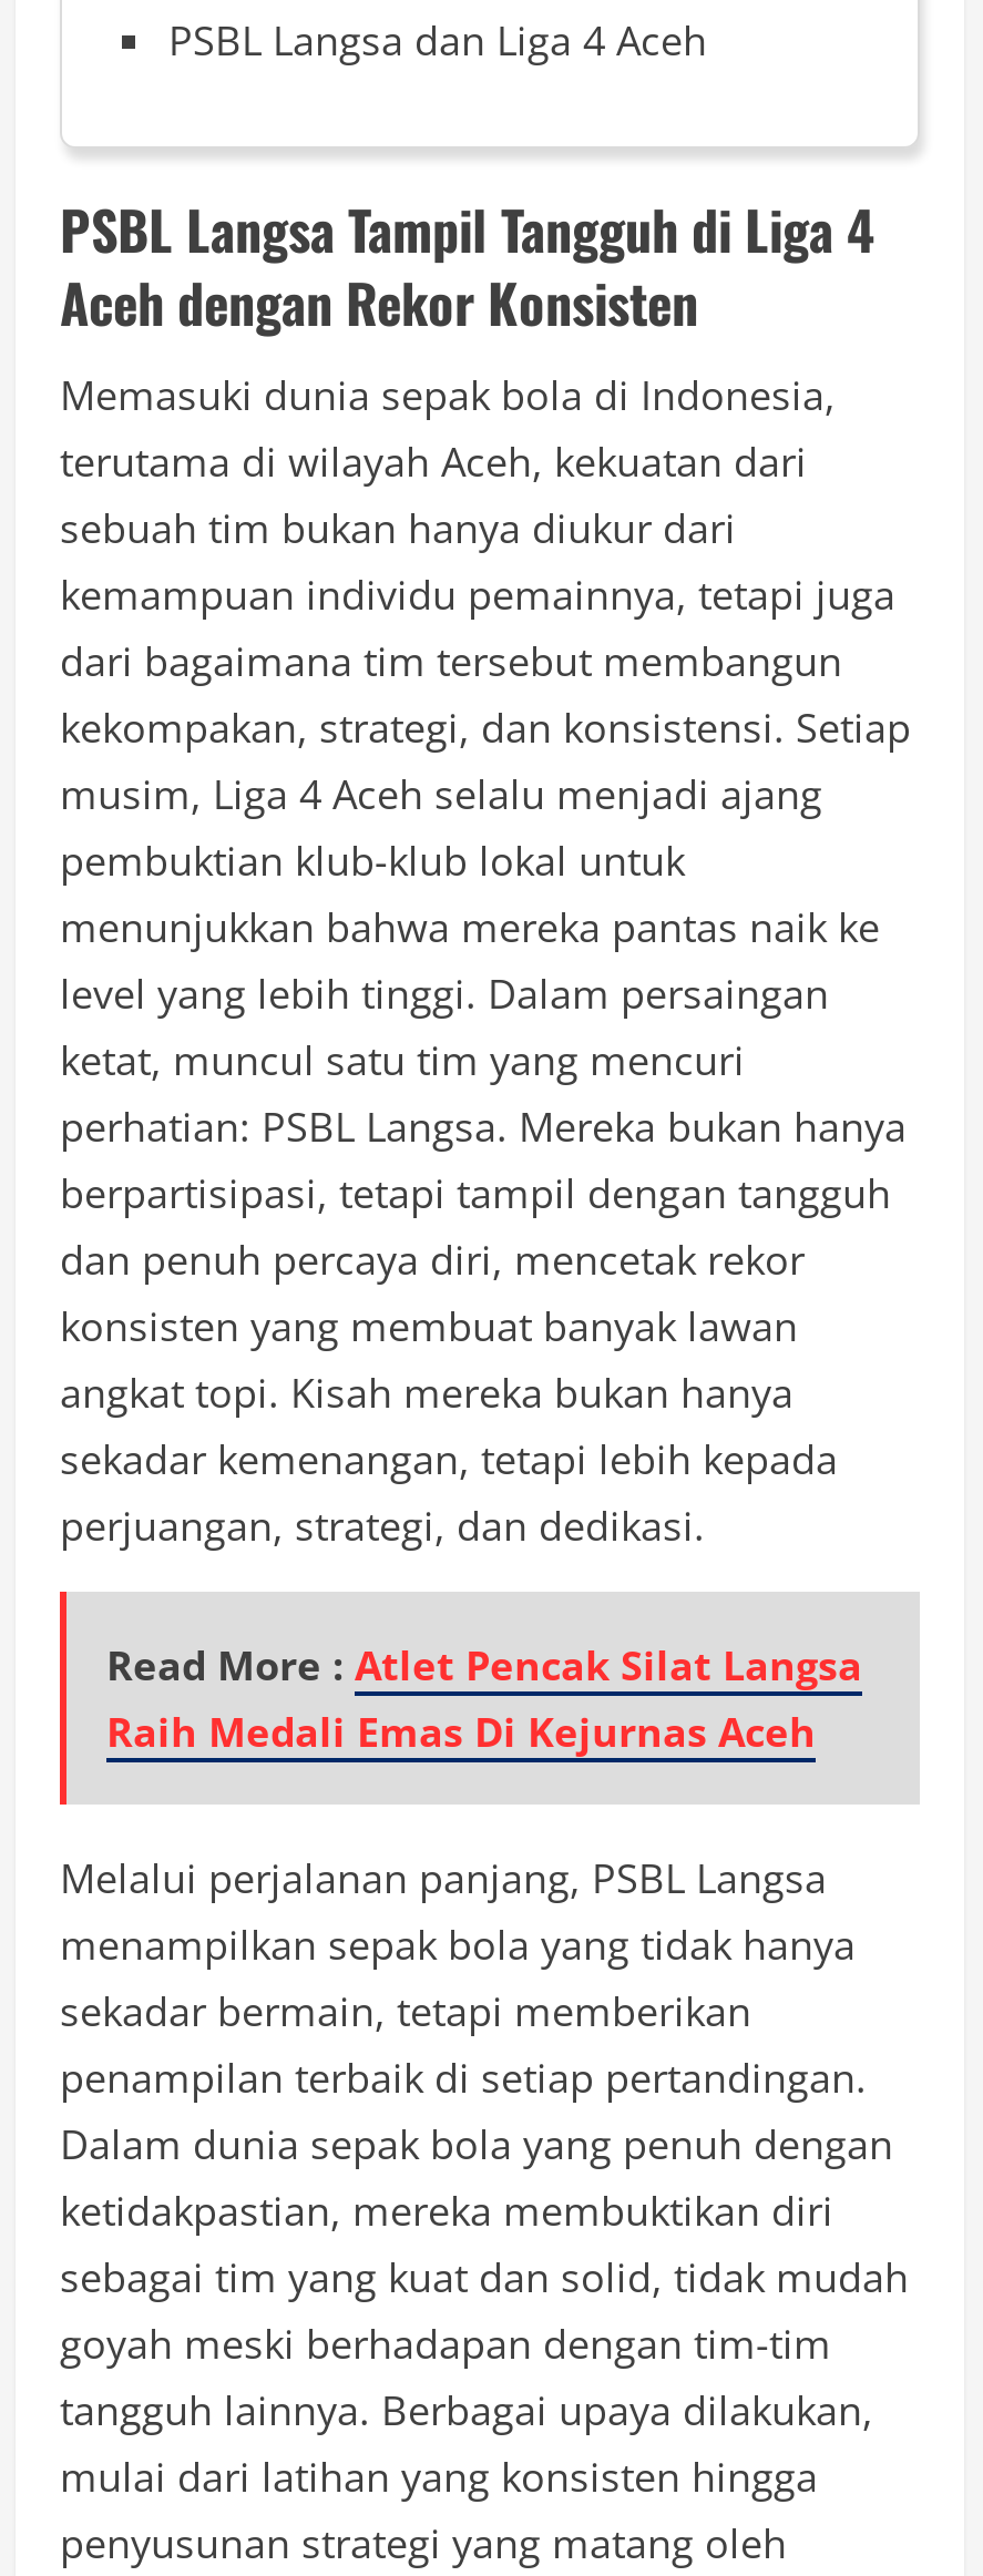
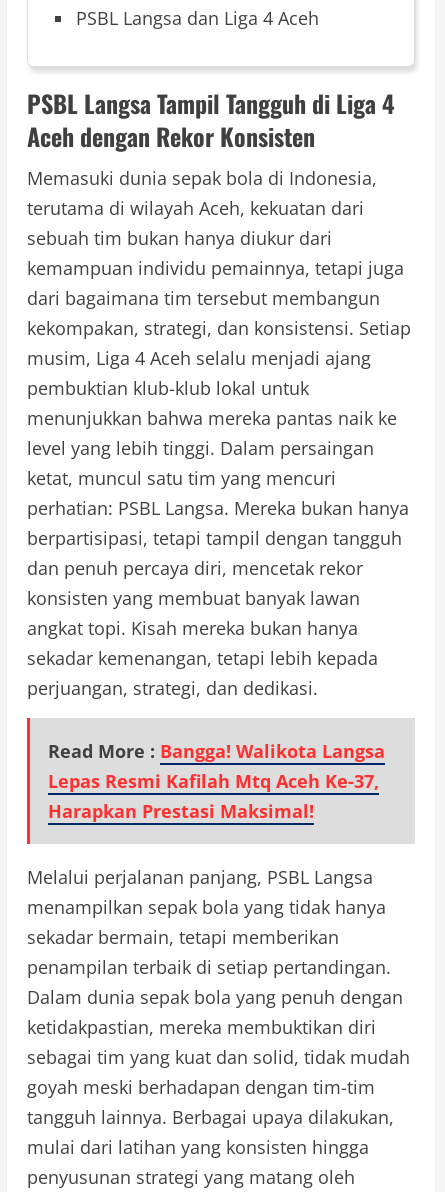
- Read More : Atlet Pencak Silat Langsa
- Raih Medali Emas Di Kejurnas Aceh
+ Read More : Bangga! Walikota Langsa
+ Lepas Resmi Kafilah Mtq Aceh Ke-37,
+ Harapkan Prestasi Maksimal!
